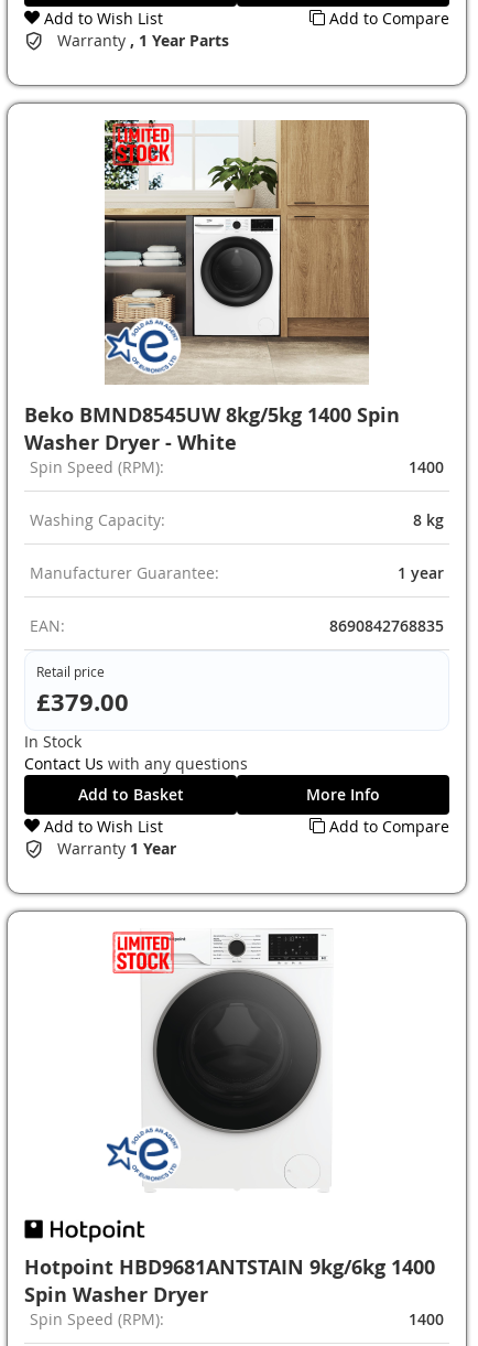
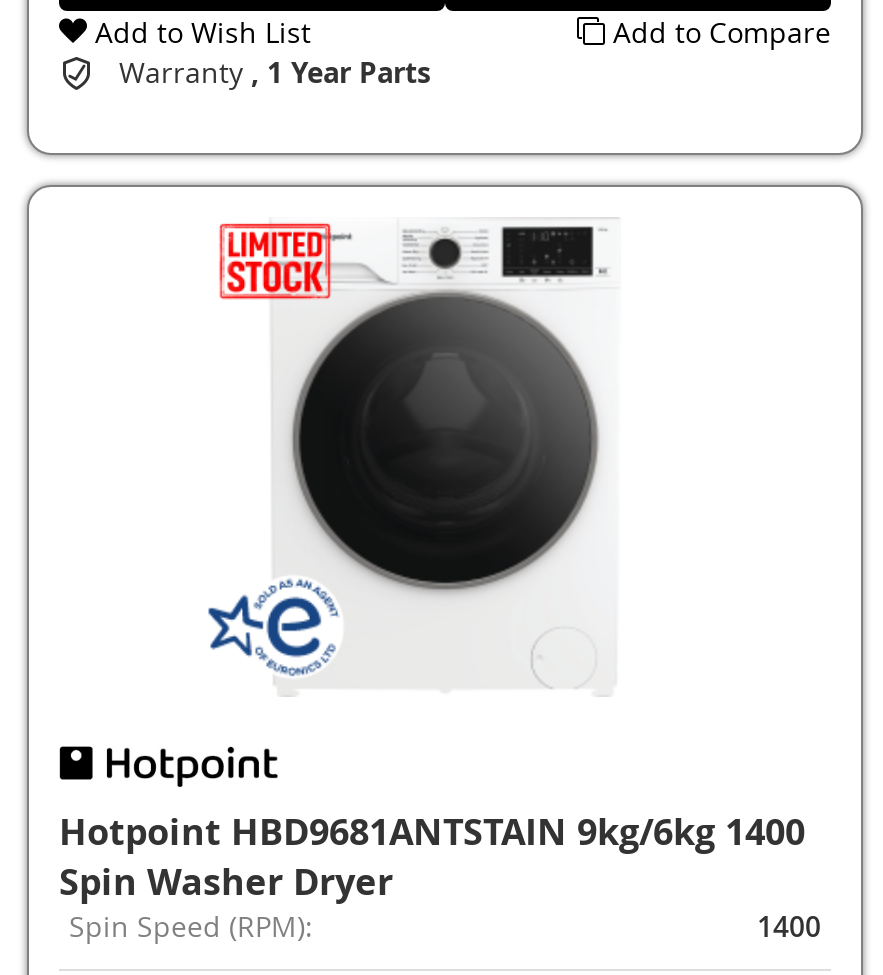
- [image]
- Beko BMND8545UW 8kg/5kg 1400 Spin
- Washer Dryer - White
- Spin Speed (RPM):
- 1400
- Washing Capacity:
- 8 kg
- Manufacturer Guarantee:
- 1 year
- EAN:
- 8690842768835
- Retail price
- £379.00
- In Stock
- Contact Us with any questions
- Add to Basket
- More Info
- Add to Wish List
- Add to Compare
- Warranty 1 Year
